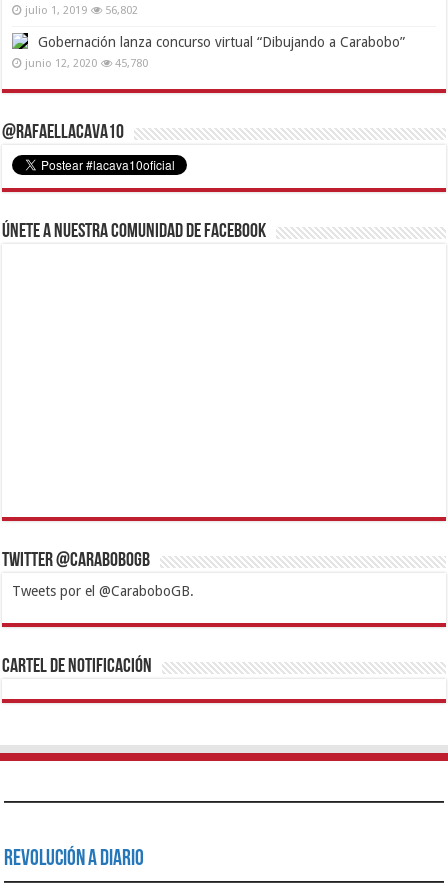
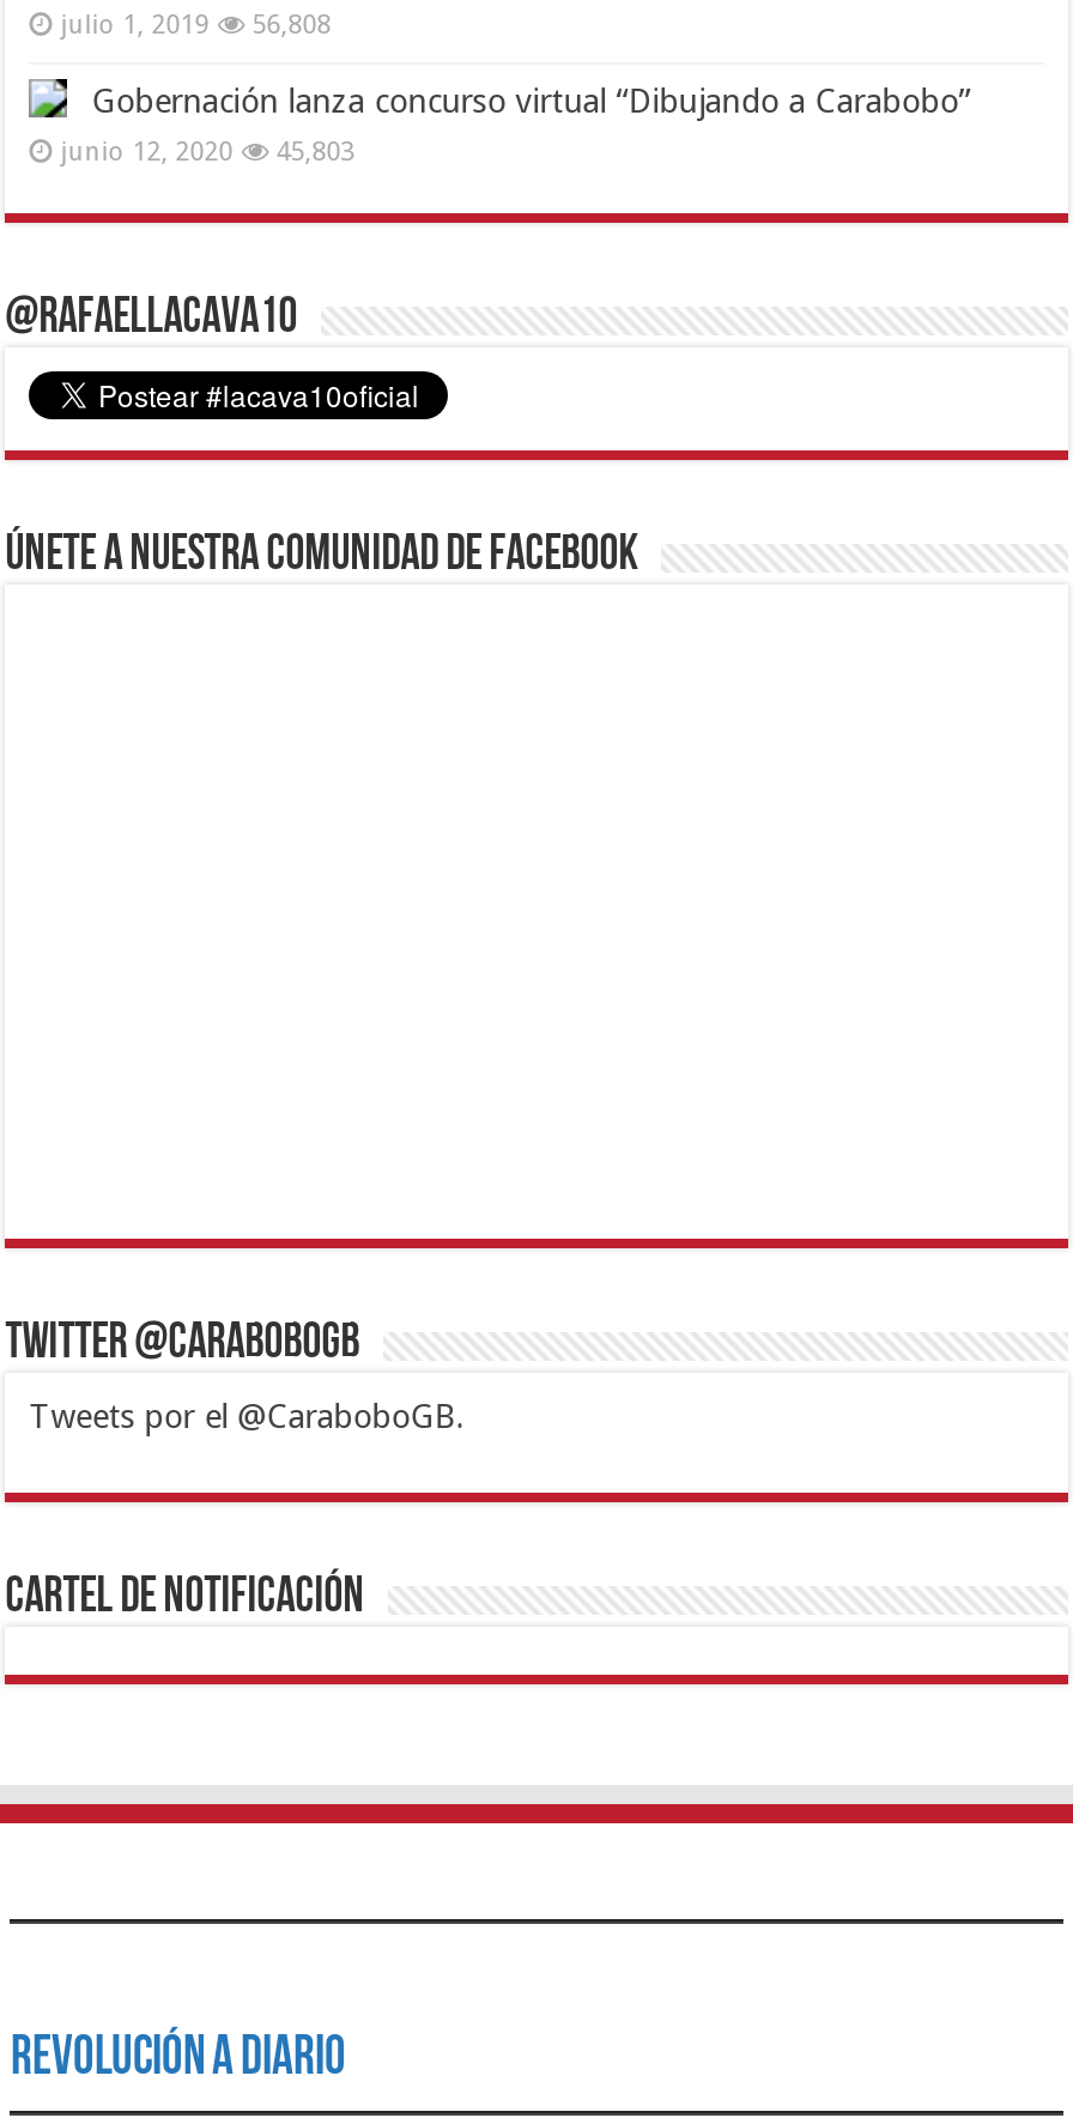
- julio 1, 2019 56,802
+ julio 1, 2019 56,808

- junio 12, 2020 45,780
+ junio 12, 2020 45,803
